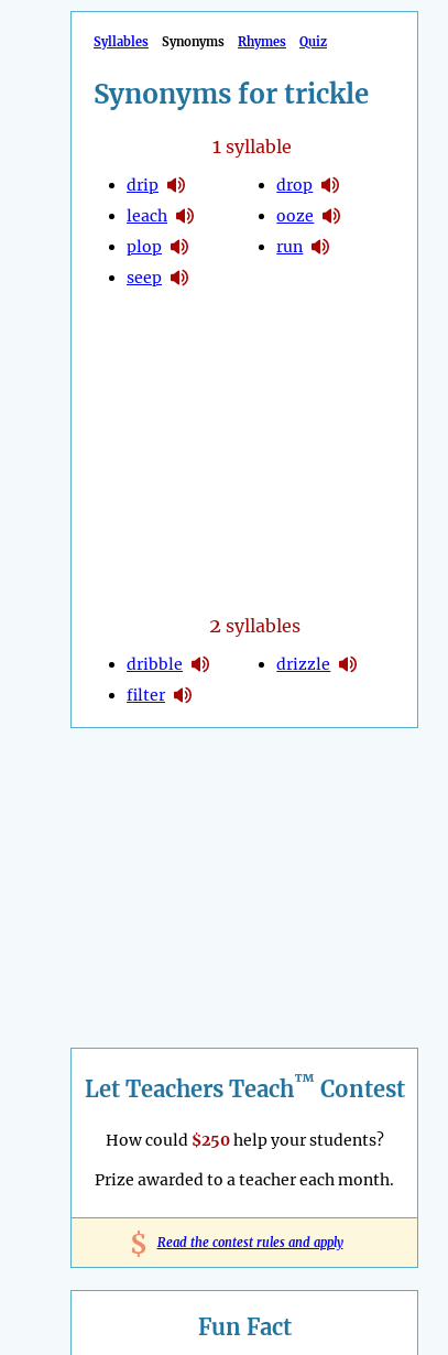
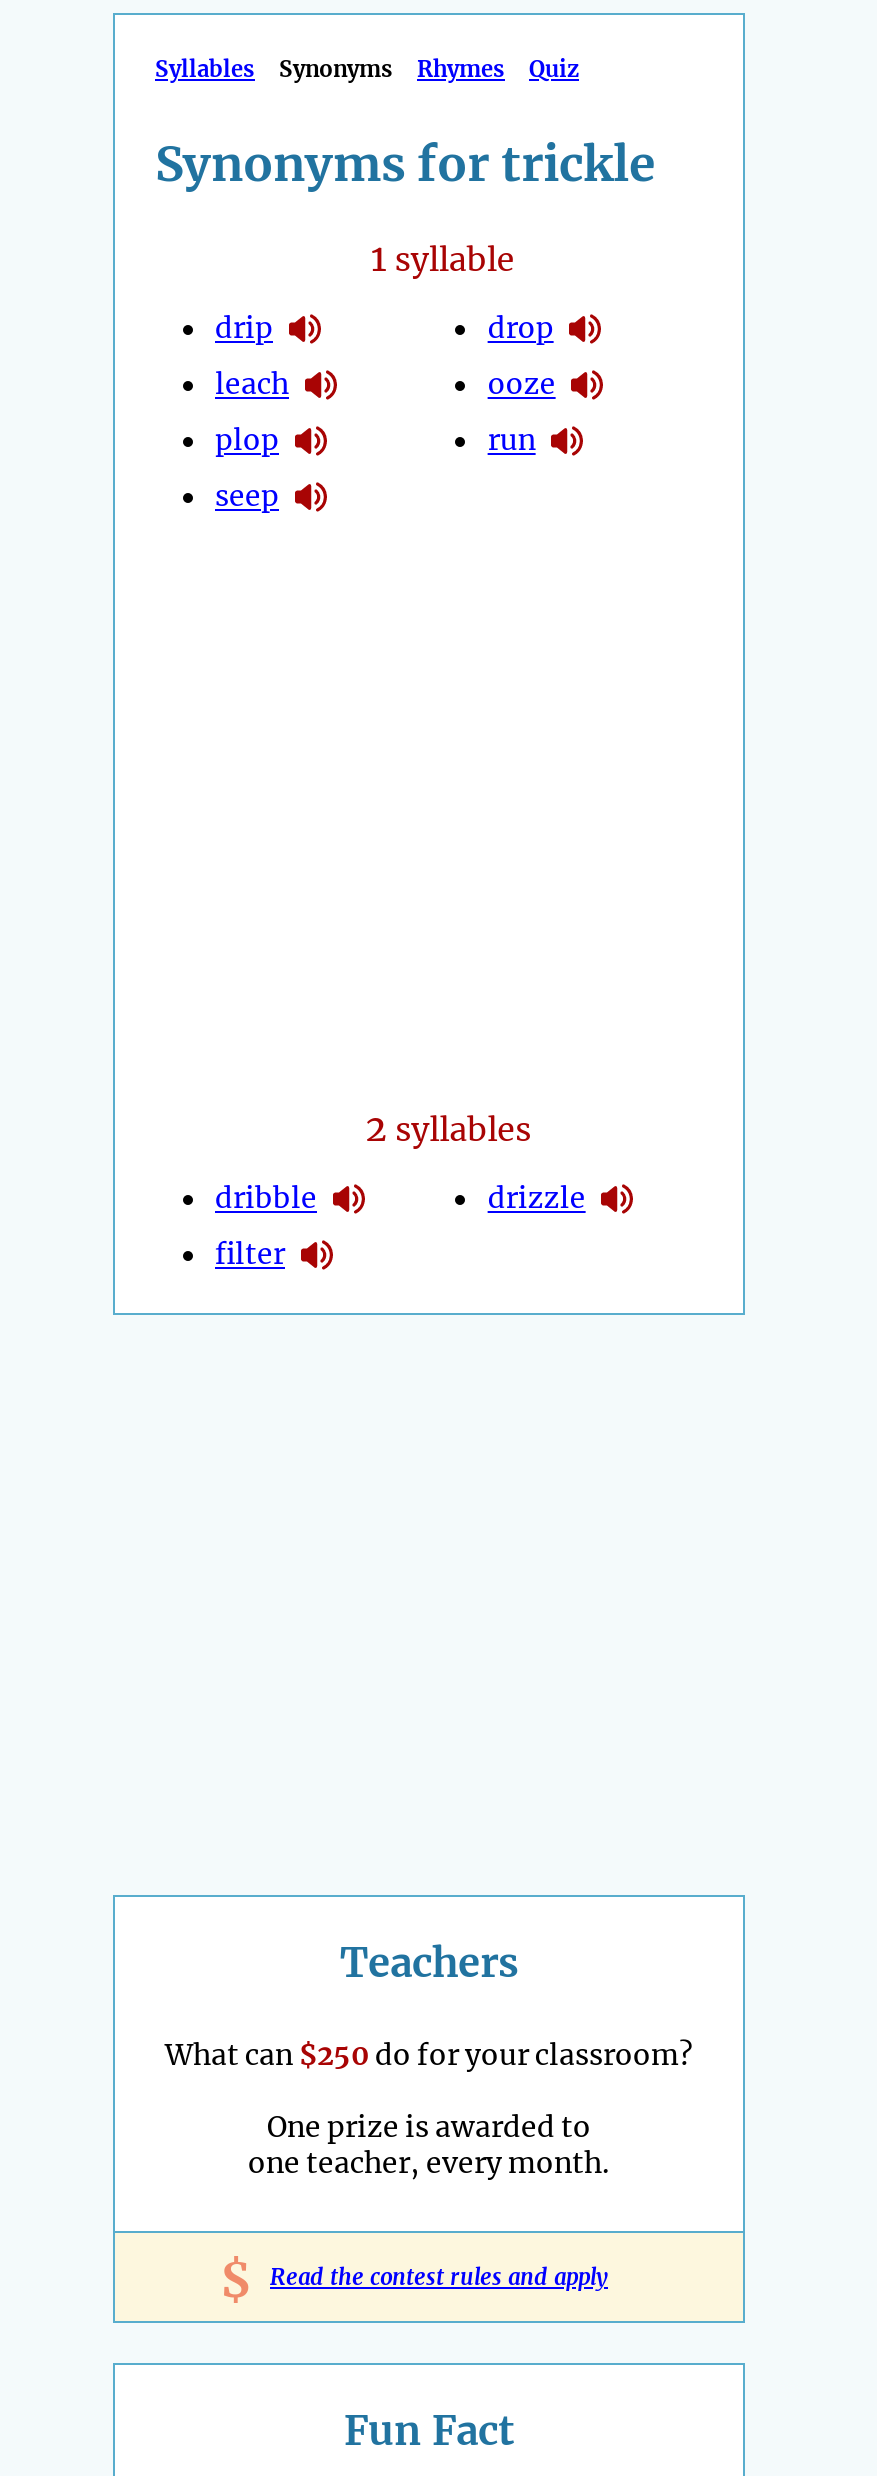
- Let Teachers Teach™ Contest
+ Teachers

- How could $250 help your students?
+ What can $250 do for your classroom?

- Prize awarded to a teacher each month.
+ One prize is awarded to
+ one teacher, every month.
